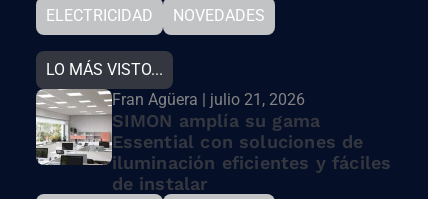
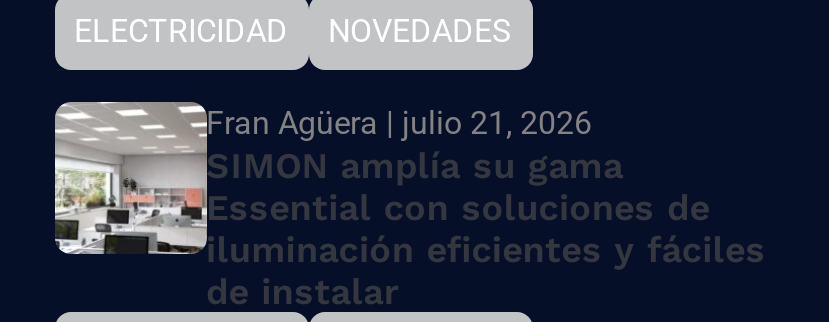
- LO MÁS VISTO...
